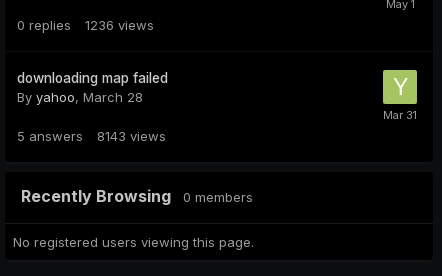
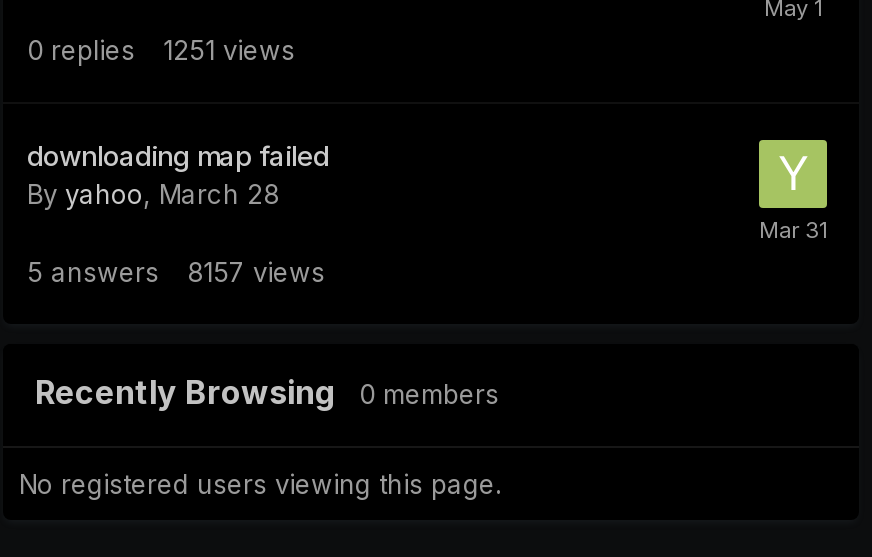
- 0 replies 1236 views
+ 0 replies 1251 views

- 5 answers 8143 views
+ 5 answers 8157 views
